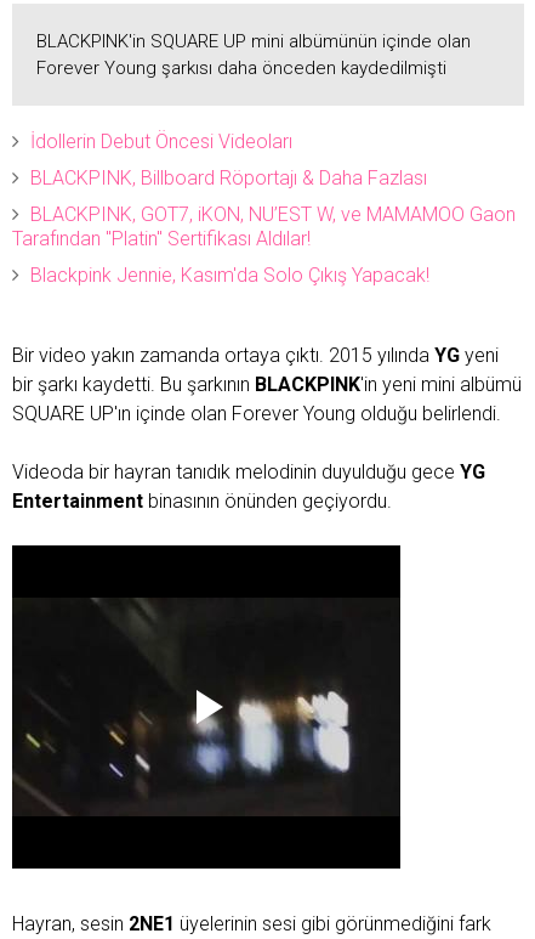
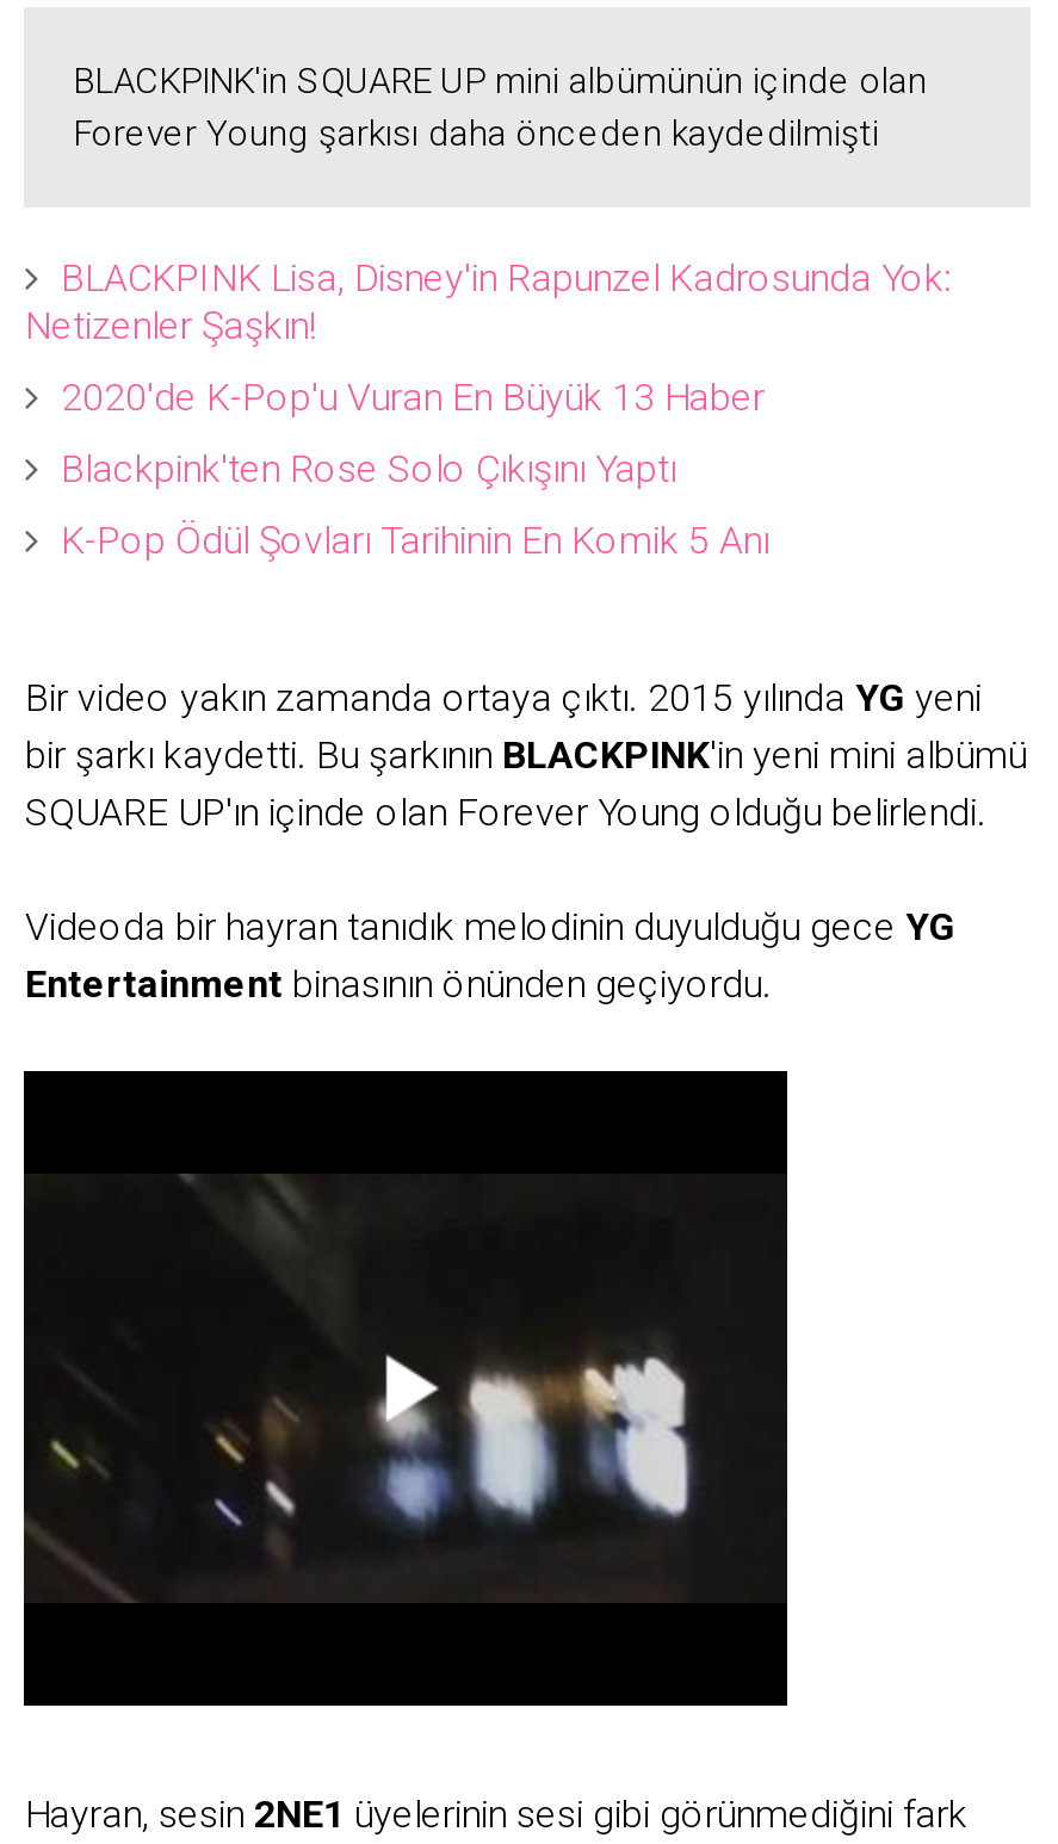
- İdollerin Debut Öncesi Videoları
+ BLACKPINK Lisa, Disney'in Rapunzel Kadrosunda Yok:
+ Netizenler Şaşkın!

- BLACKPINK, Billboard Röportajı & Daha Fazlası
+ 2020'de K-Pop'u Vuran En Büyük 13 Haber

- BLACKPINK, GOT7, iKON, NU’EST W, ve MAMAMOO Gaon
- Tarafından "Platin" Sertifikası Aldılar!
+ Blackpink'ten Rose Solo Çıkışını Yaptı

- Blackpink Jennie, Kasım'da Solo Çıkış Yapacak!
+ K-Pop Ödül Şovları Tarihinin En Komik 5 Anı
